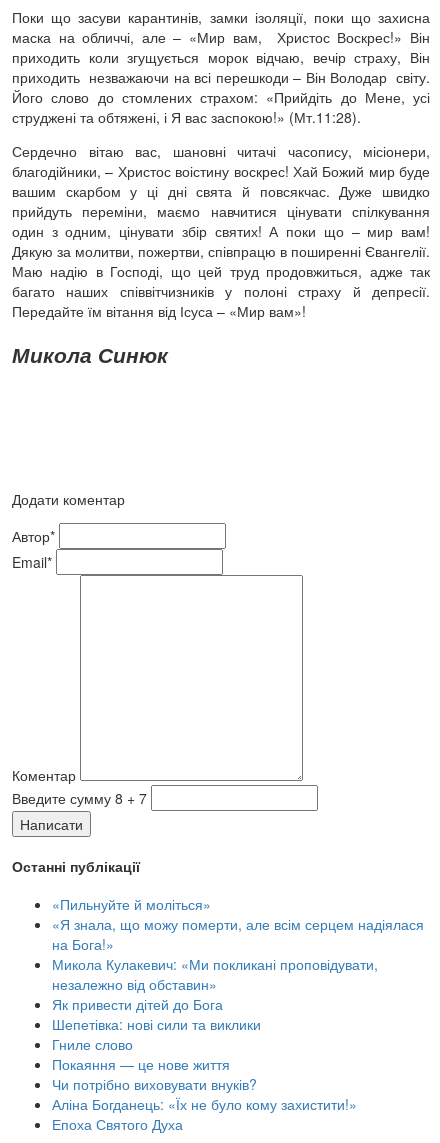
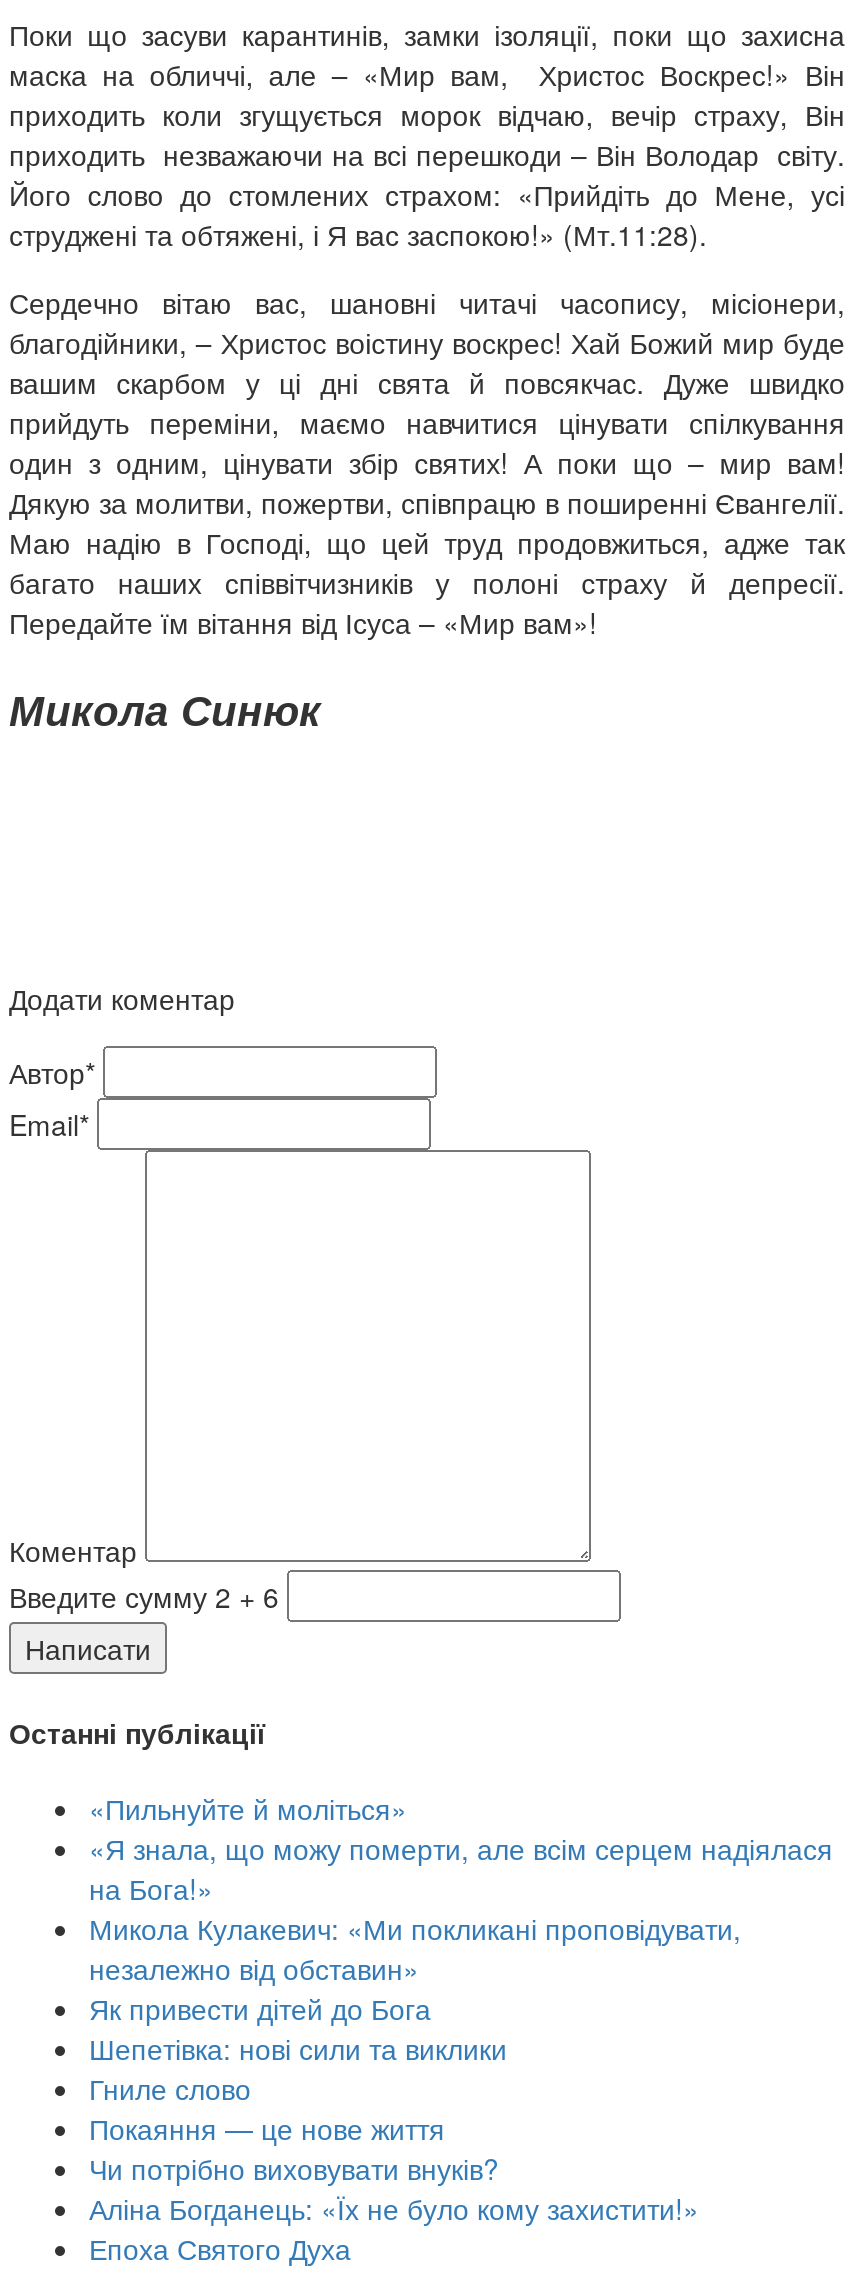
- Введите сумму 8 + 7
+ Введите сумму 2 + 6
